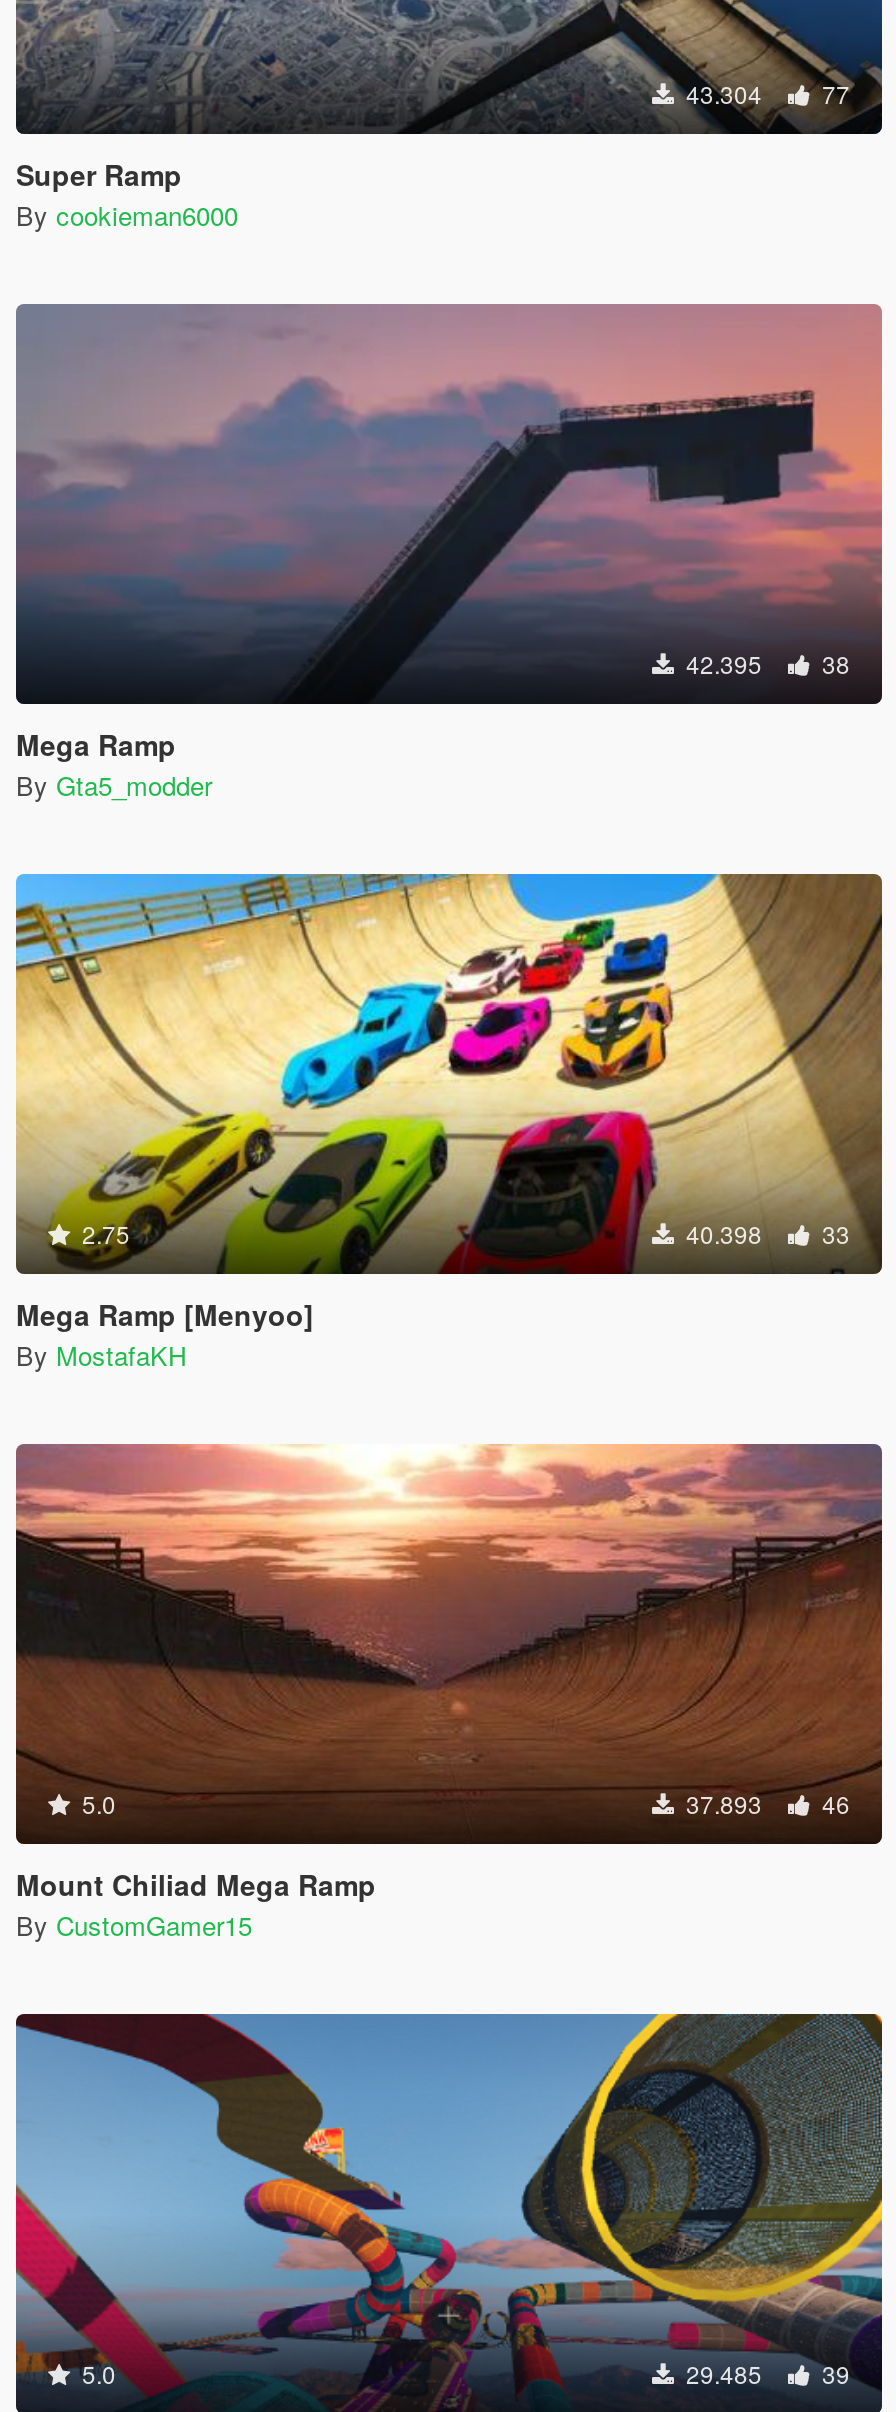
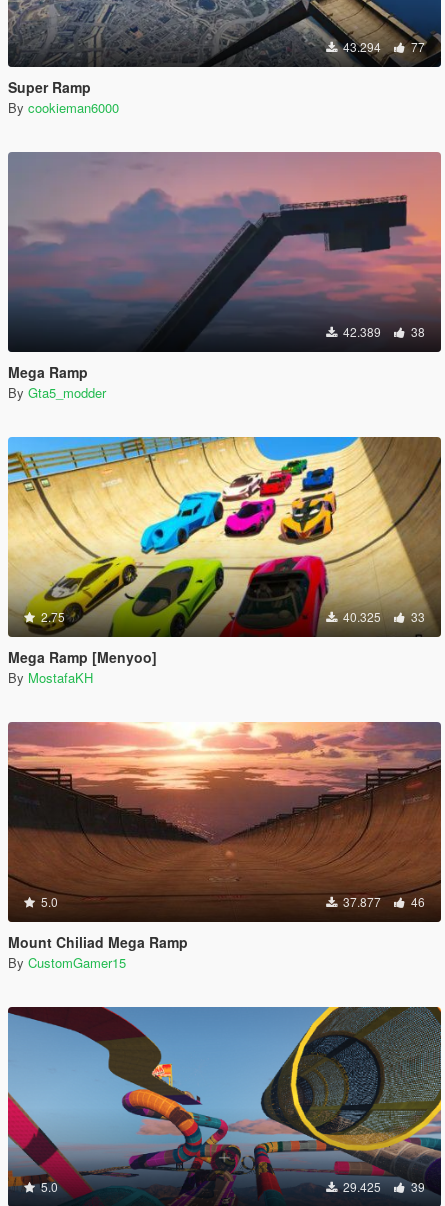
- 43.304 77
+ 43.294 77

- 42.395 38
+ 42.389 38

- 40.398 33
+ 40.325 33

- 37.893 46
+ 37.877 46

- 29.485 39
+ 29.425 39
